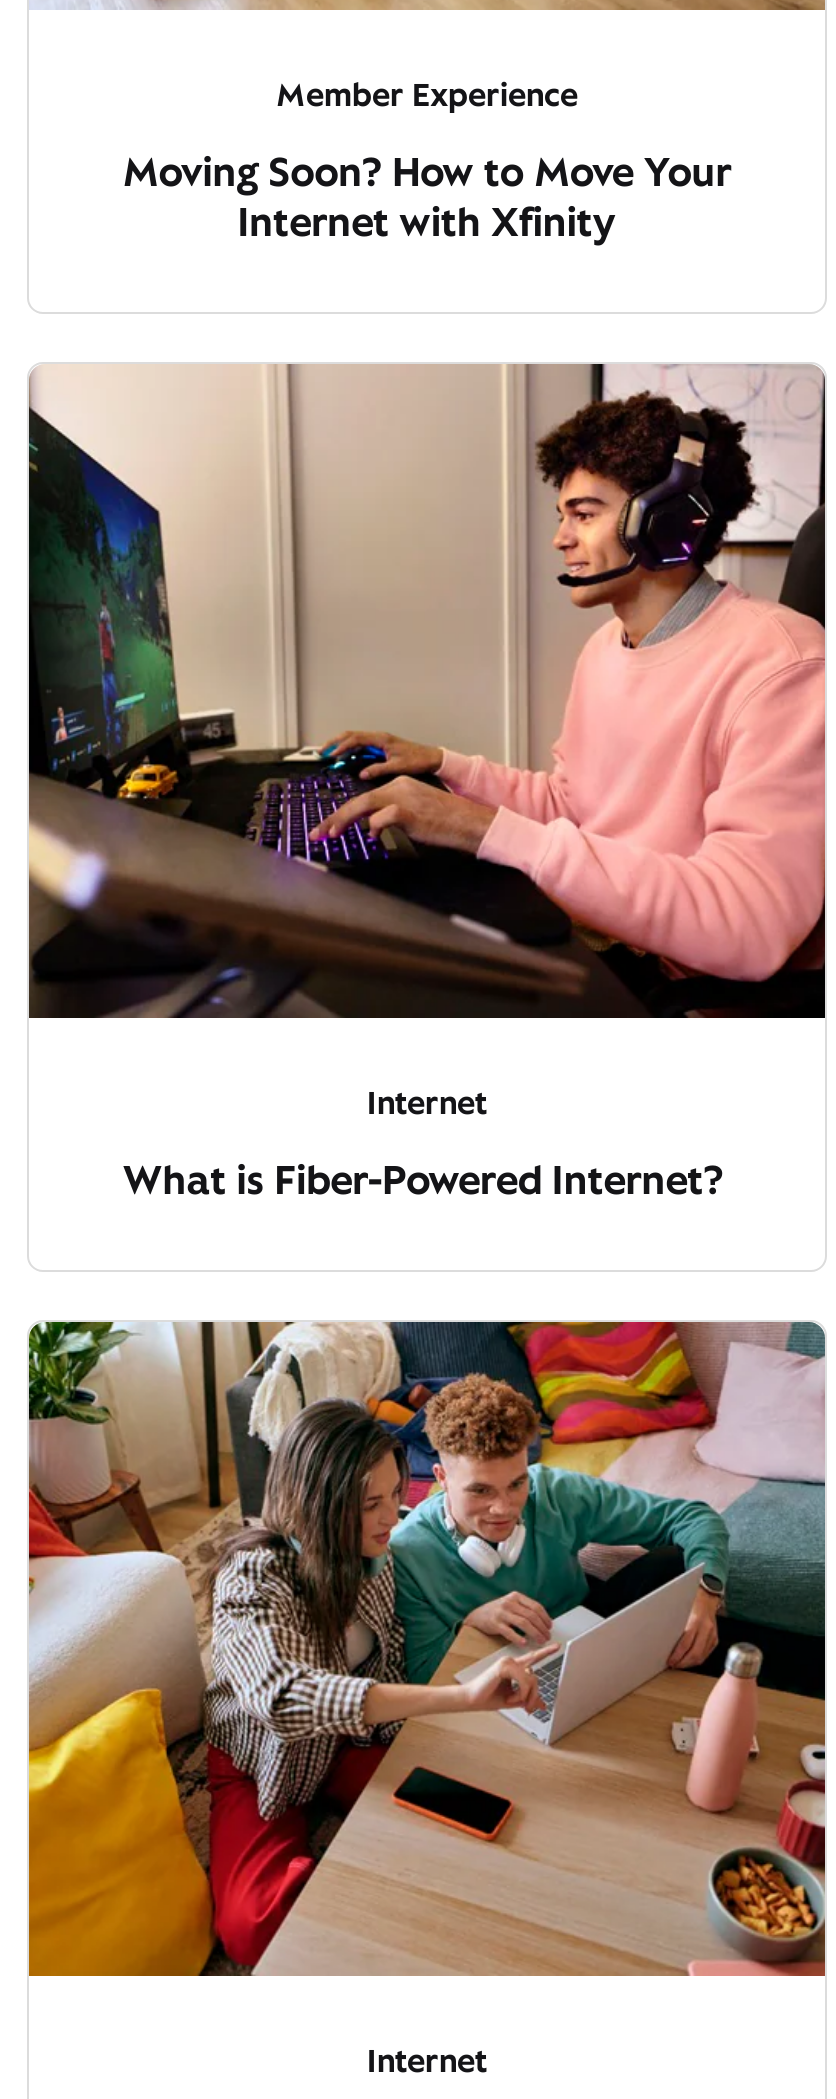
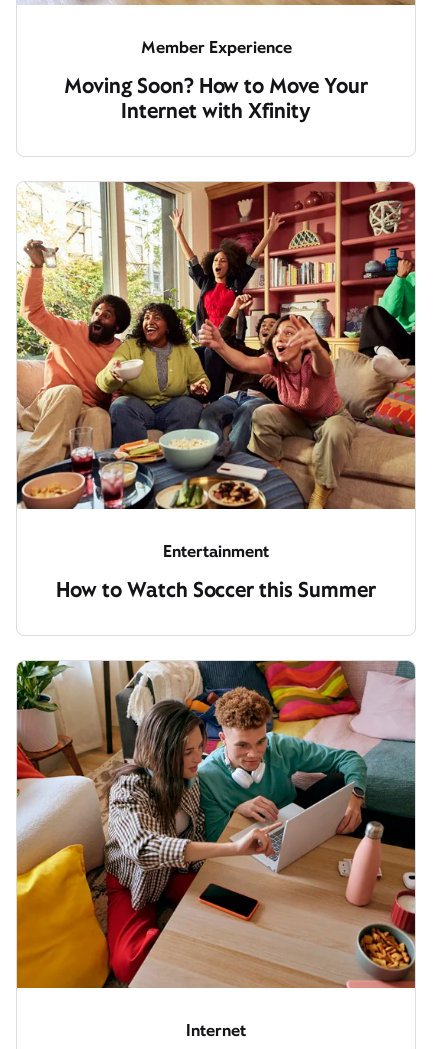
- [image]
- Internet
+ [image]
+ Entertainment

- What is Fiber-Powered Internet?
+ How to Watch Soccer this Summer
